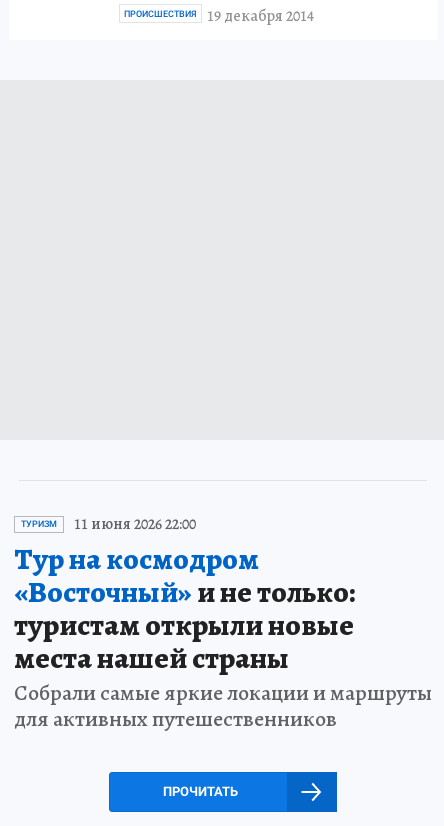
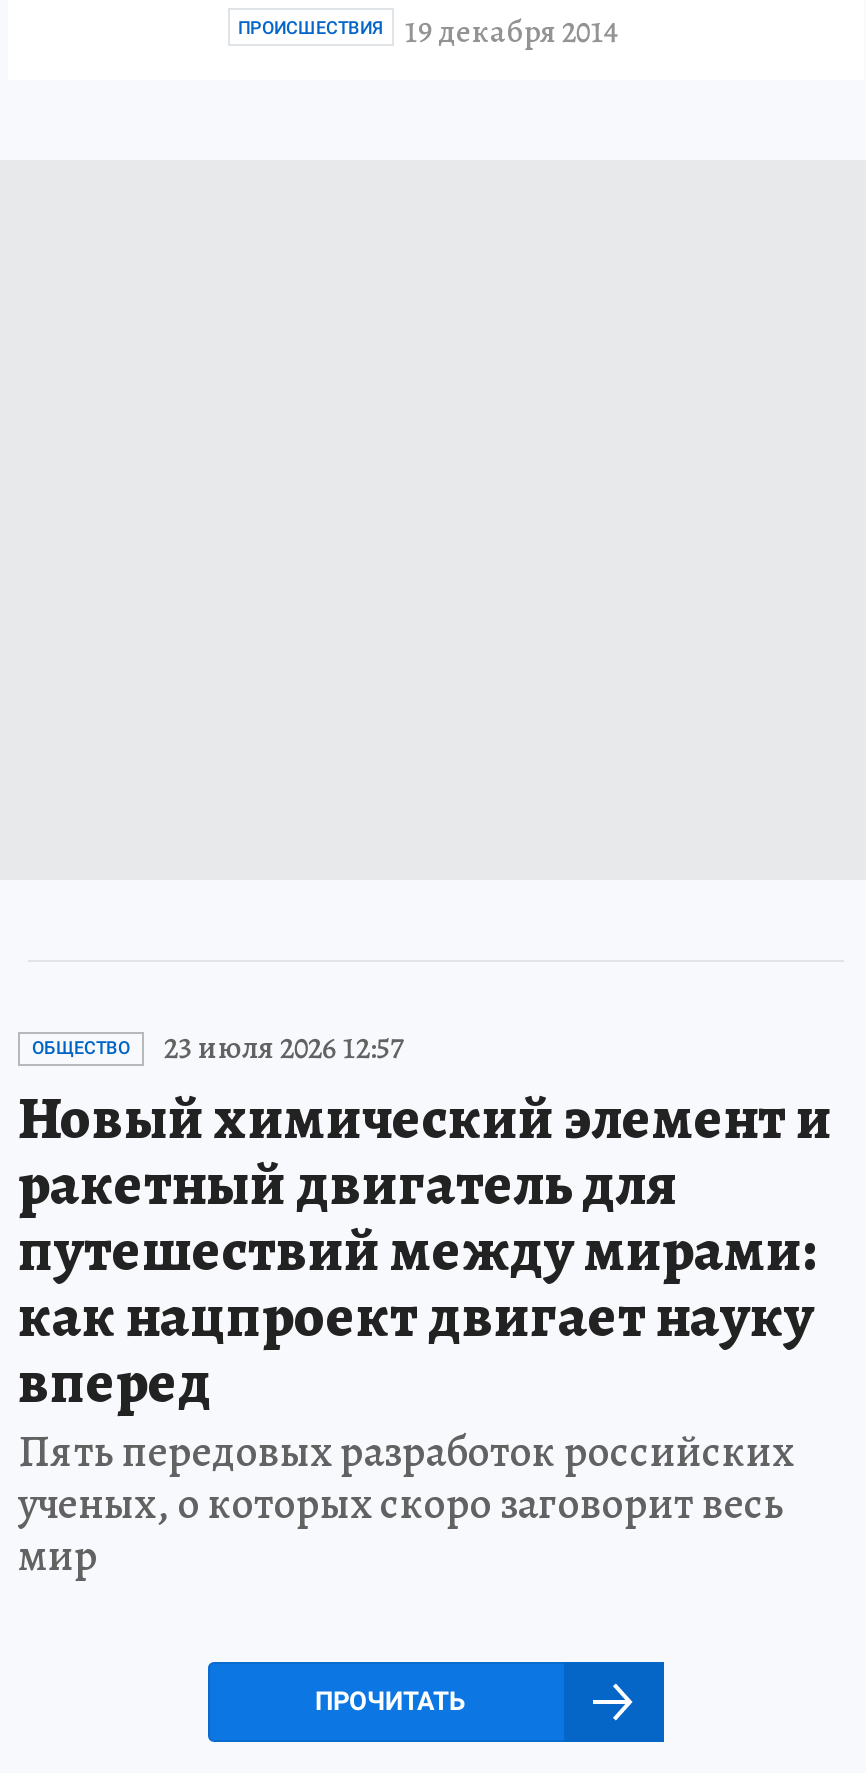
- ТУРИЗМ
- 11 июня 2026 22:00
- Тур на космодром
- «Восточный»и не только:
- туристам открыли новые
- места нашей страны
- Собрали самые яркие локации и маршруты
- для активных путешественников
+ ОБЩЕСТВО
+ 23 июля 2026 12:57
+ Новый химический элемент и
+ ракетный двигатель для
+ путешествий между мирами:
+ как нацпроект двигает науку
+ вперед
+ Пять передовых разработок российских
+ ученых, о которых скоро заговорит весь
+ мир
